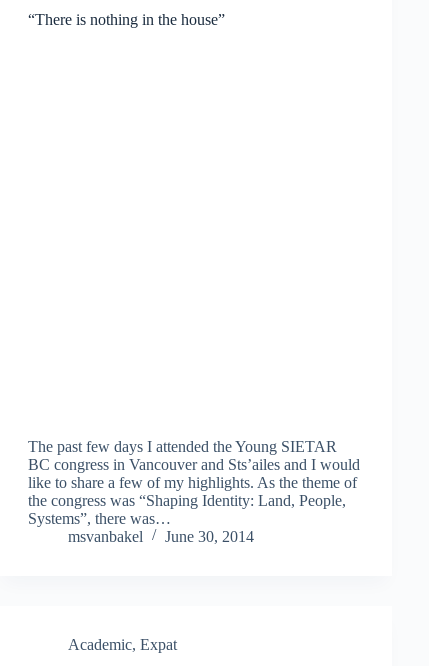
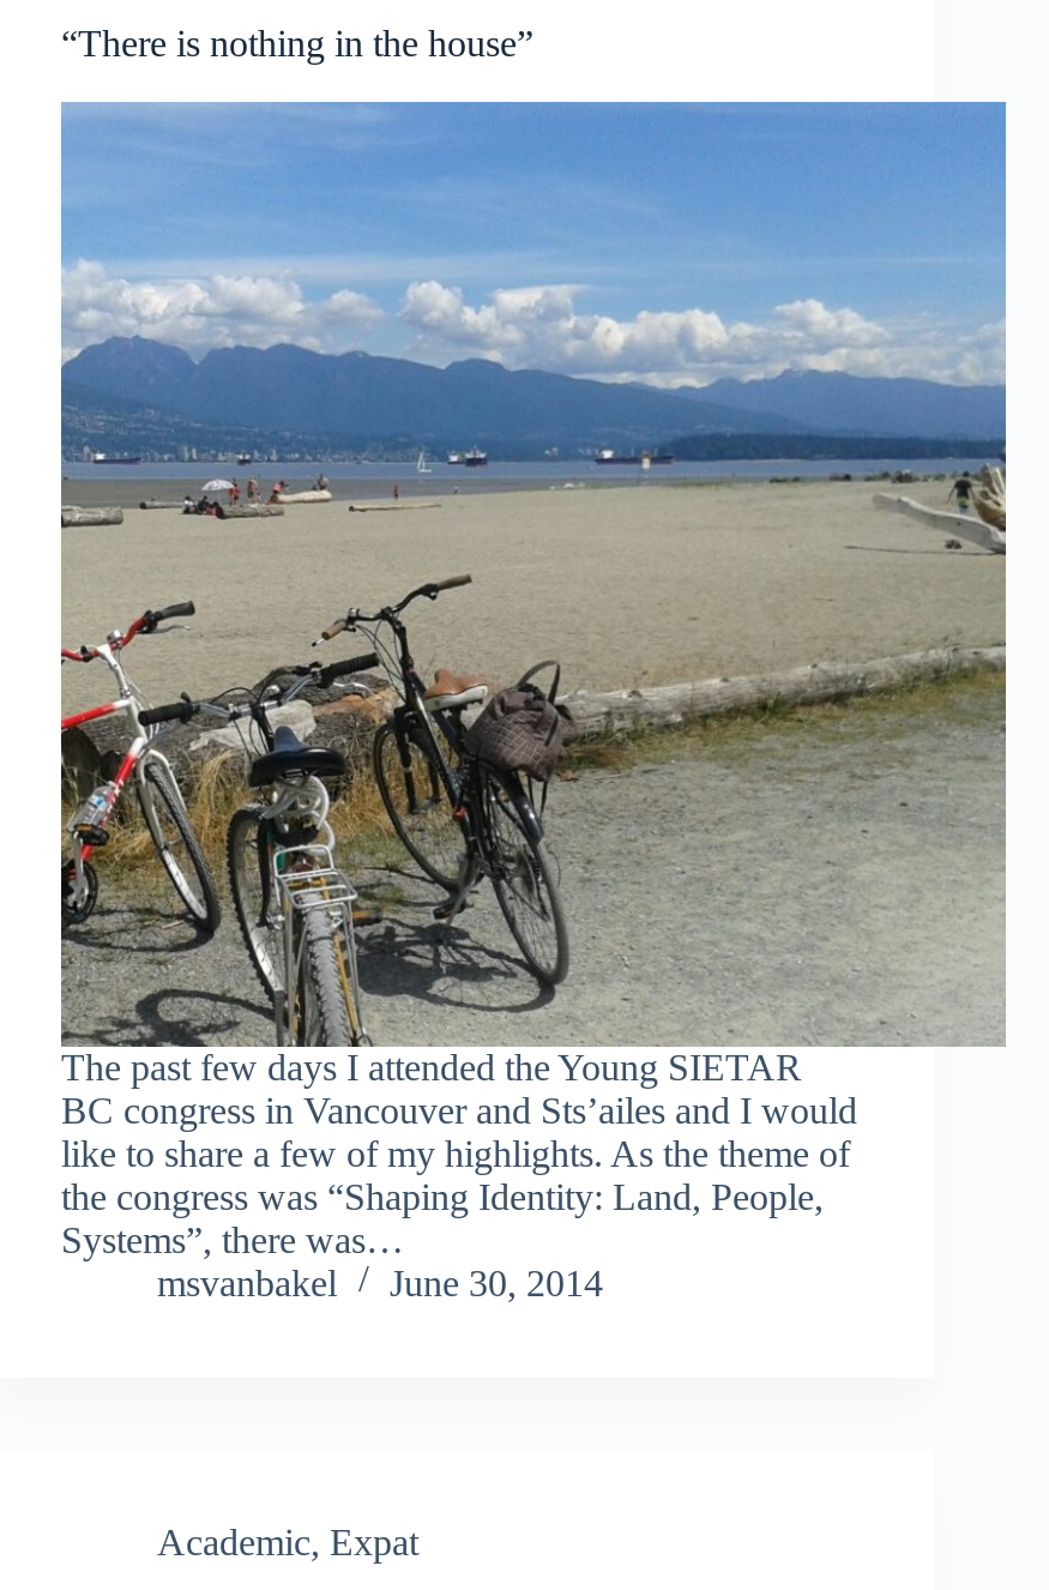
+ [image]
